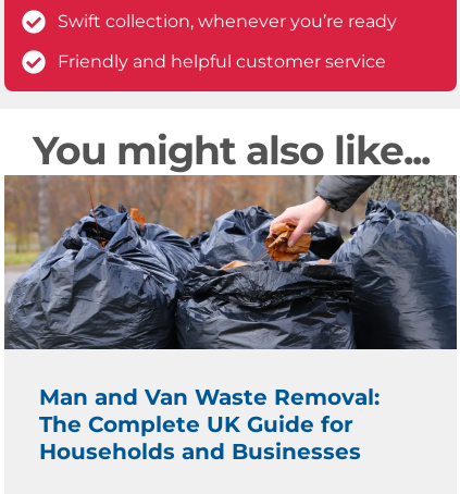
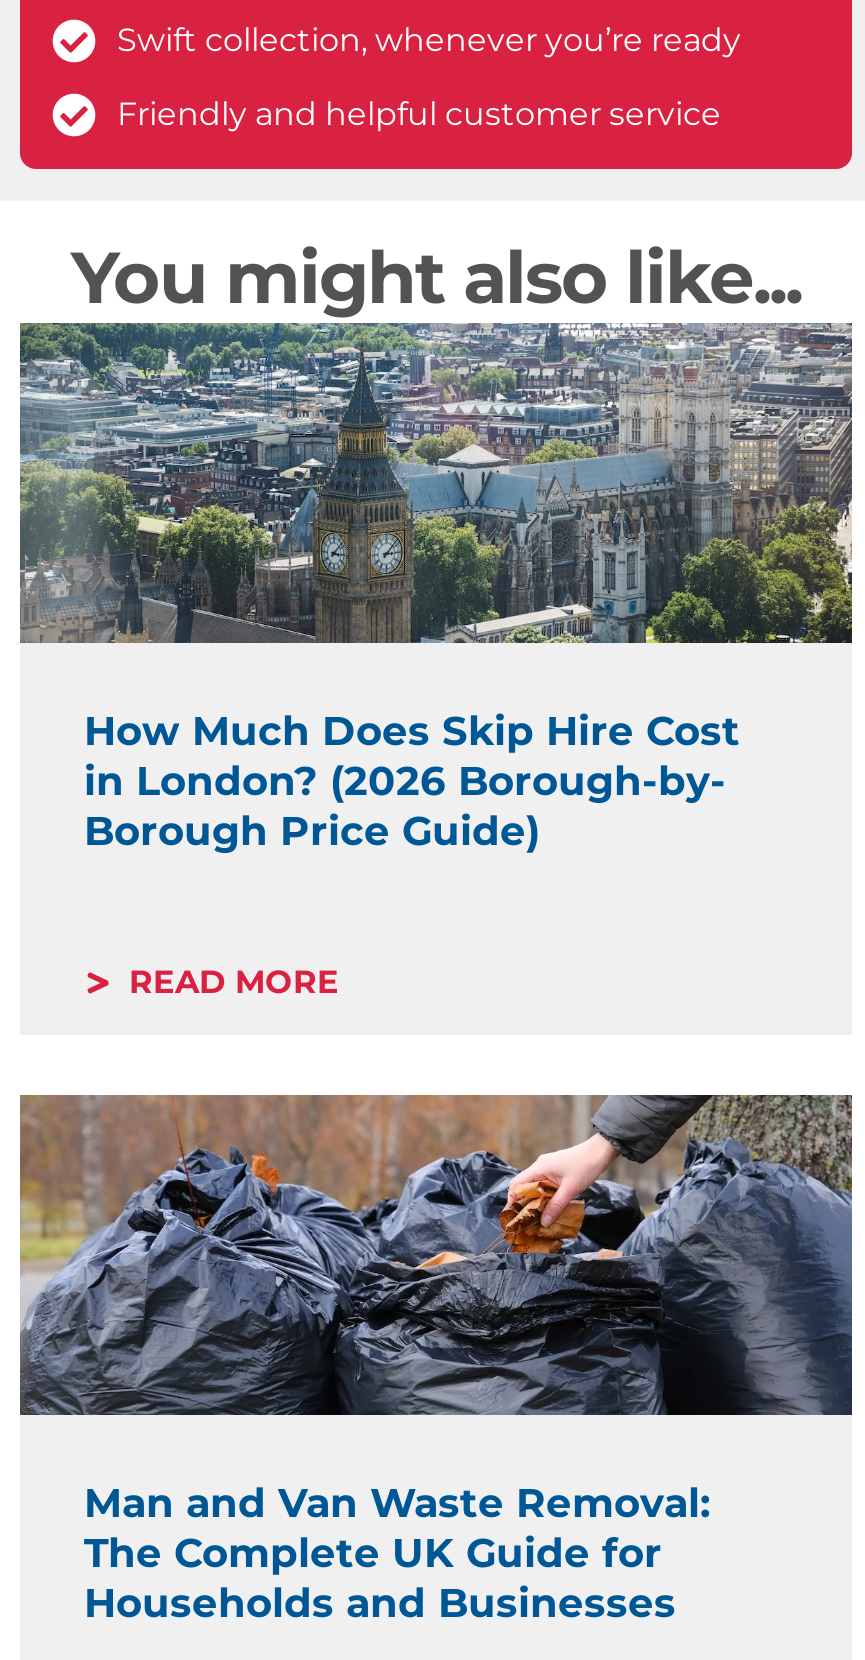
+ [image]
+ How Much Does Skip Hire Cost
+ in London? (2026 Borough-by-
+ Borough Price Guide)
+ READ MORE
